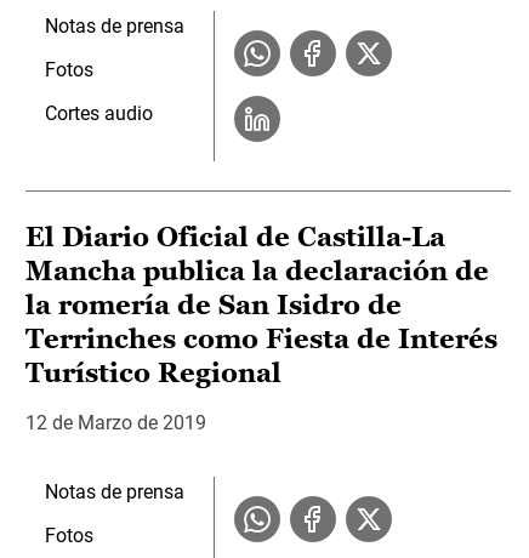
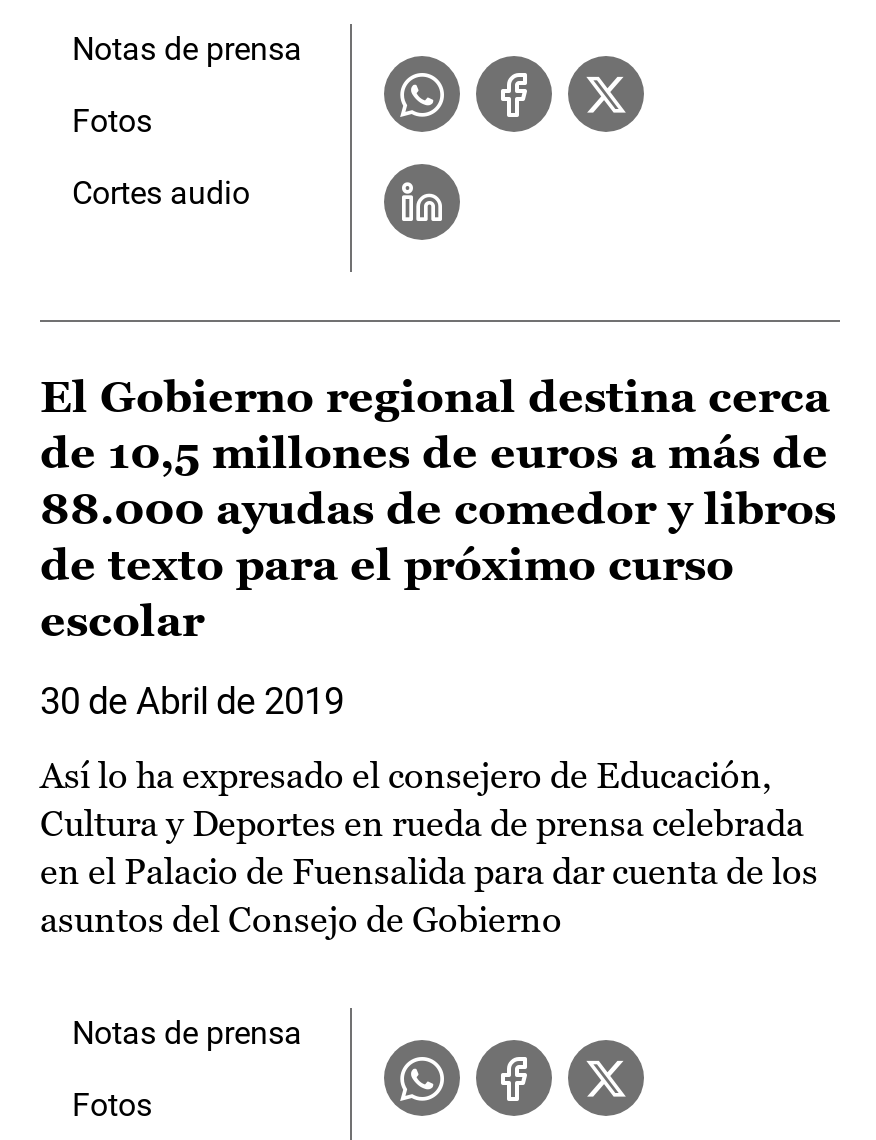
- El Diario Oficial de Castilla-La
- Mancha publica la declaración de
- la romería de San Isidro de
- Terrinches como Fiesta de Interés
- Turístico Regional
- 12 de Marzo de 2019
+ El Gobierno regional destina cerca
+ de 10,5 millones de euros a más de
+ 88.000 ayudas de comedor y libros
+ de texto para el próximo curso
+ escolar
+ 30 de Abril de 2019
+ Así lo ha expresado el consejero de Educación,
+ Cultura y Deportes en rueda de prensa celebrada
+ en el Palacio de Fuensalida para dar cuenta de los
+ asuntos del Consejo de Gobierno
